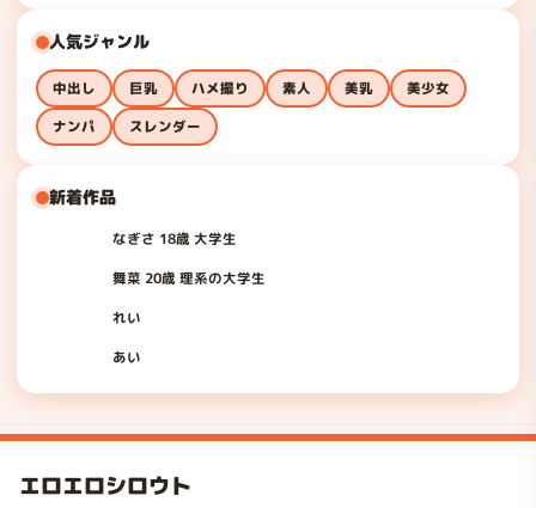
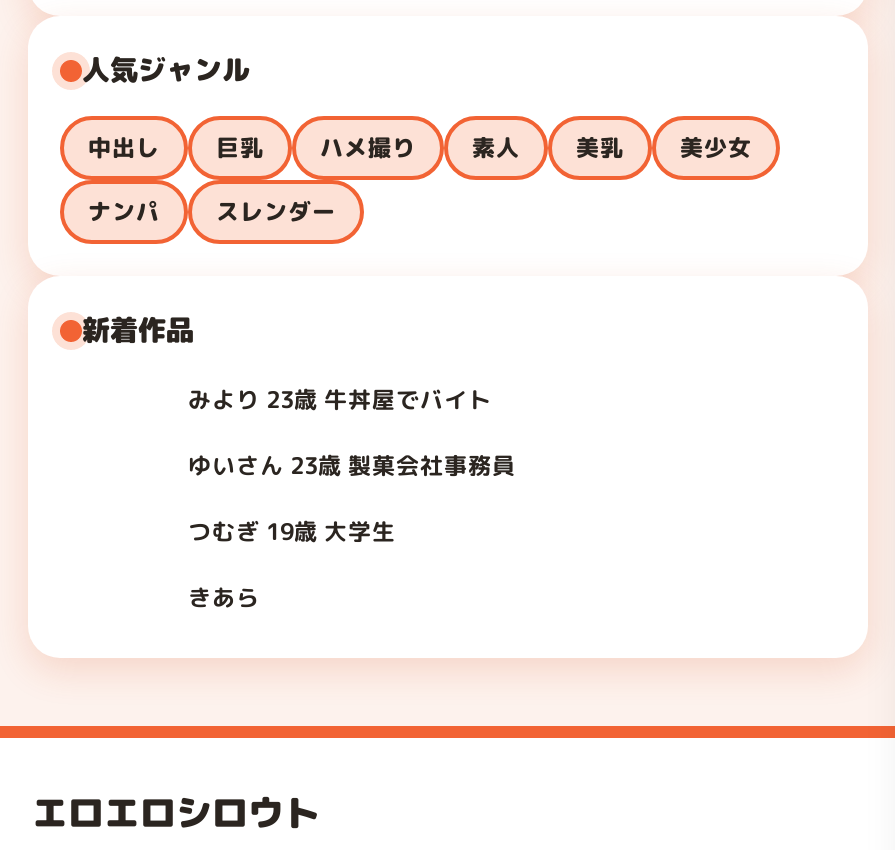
- なぎさ 18歳 大学生
+ みより 23歳 牛丼屋でバイト

- 舞菜 20歳 理系の大学生
+ ゆいさん 23歳 製菓会社事務員

- れい
+ つむぎ 19歳 大学生

- あい
+ きあら
